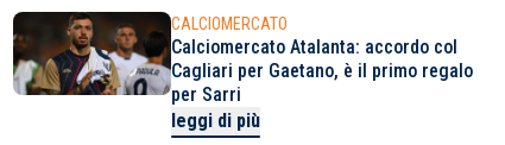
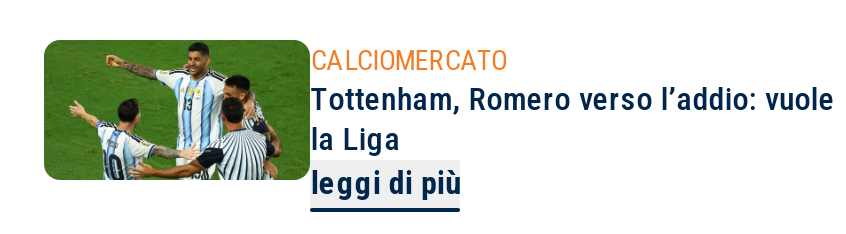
- [image]
- Calciomercato Atalanta: accordo col
- Cagliari per Gaetano, è il primo regalo
- per Sarri
+ [image]
+ Tottenham, Romero verso l’addio: vuole
+ la Liga
